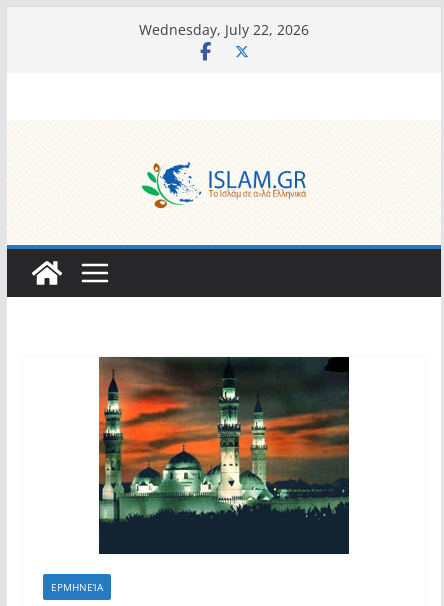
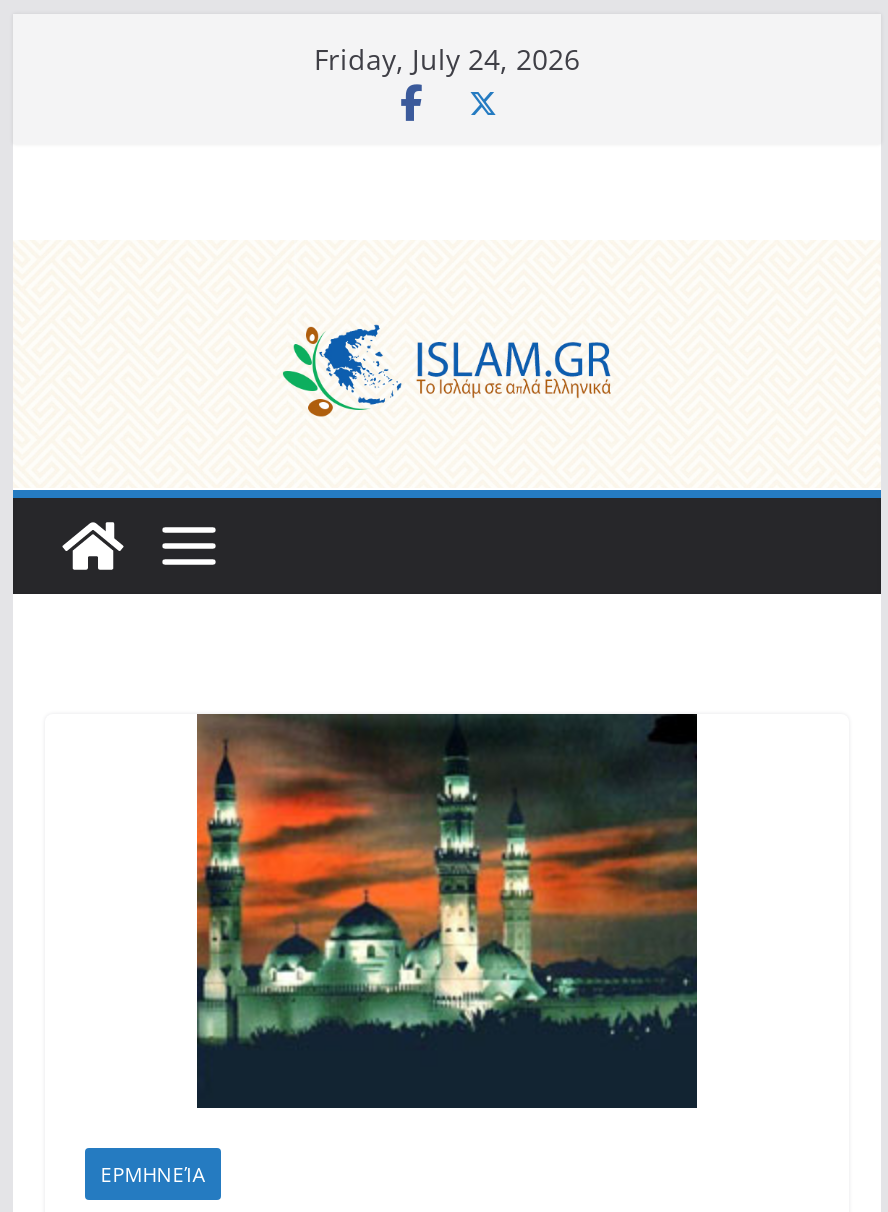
- Wednesday, July 22, 2026
+ Friday, July 24, 2026
